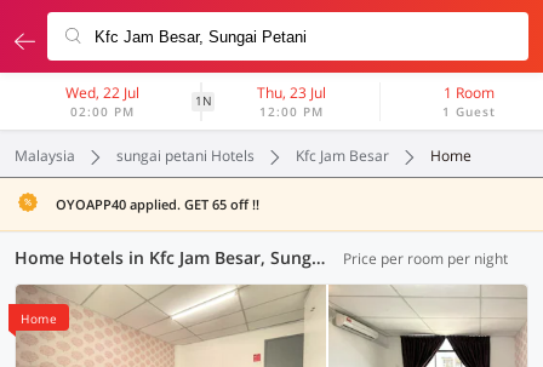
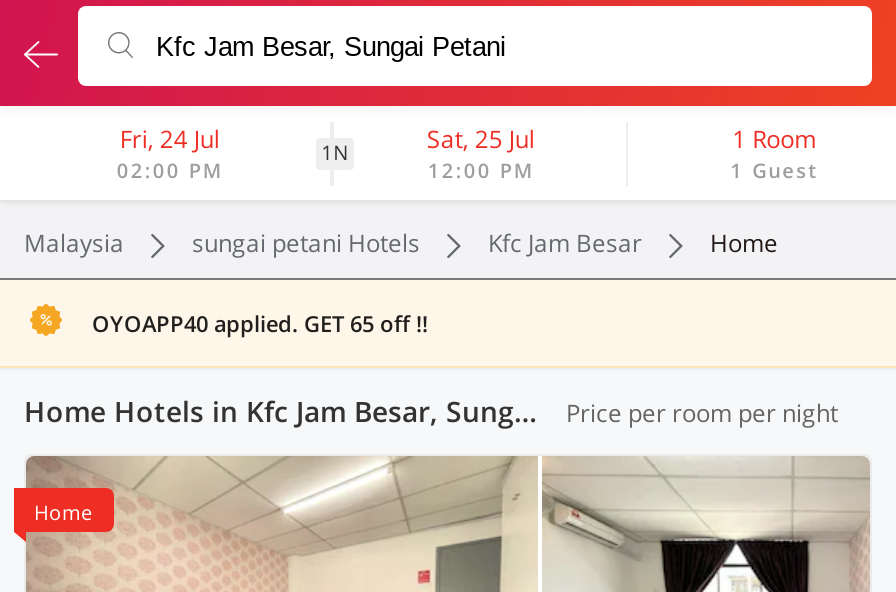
- Wed, 22 Jul
+ Fri, 24 Jul

- Thu, 23 Jul
+ Sat, 25 Jul
